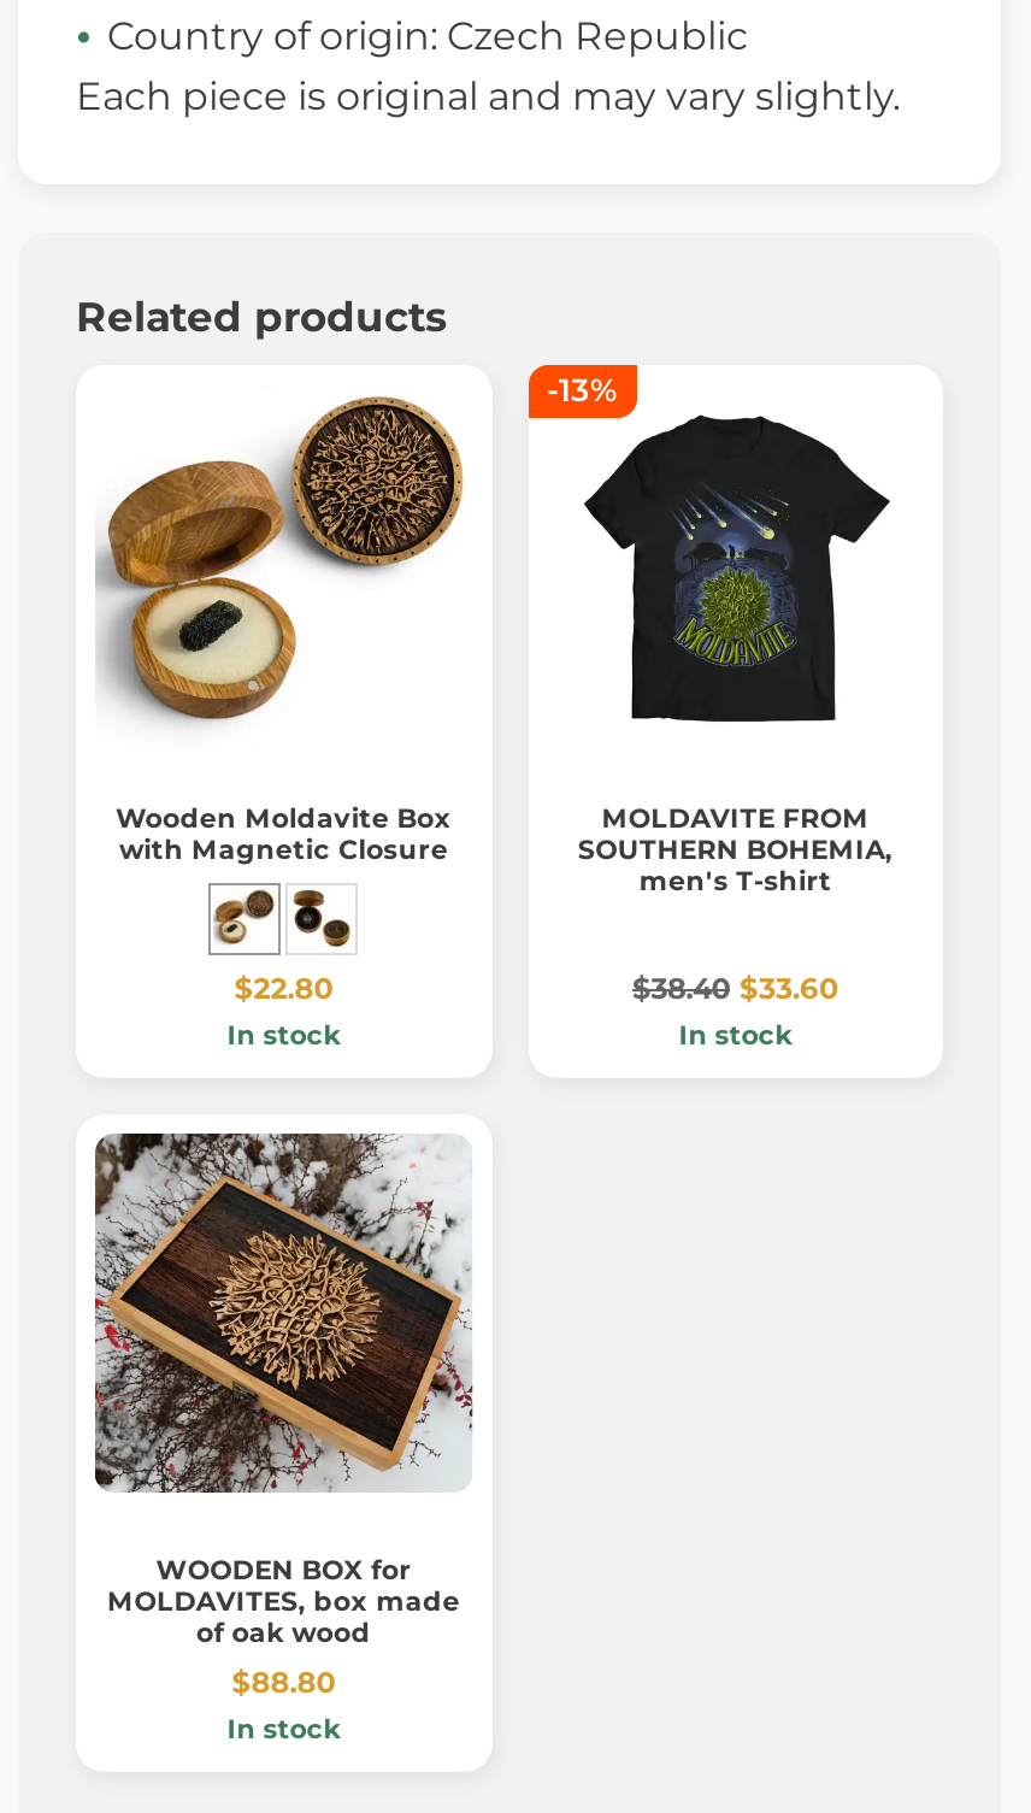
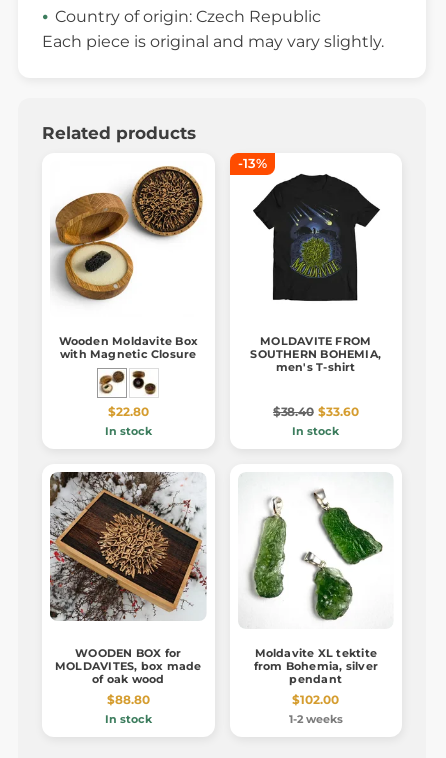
+ [image]

+ [image]
+ Moldavite XL tektite
+ from Bohemia, silver
+ pendant
+ $102.00
+ 1-2 weeks
